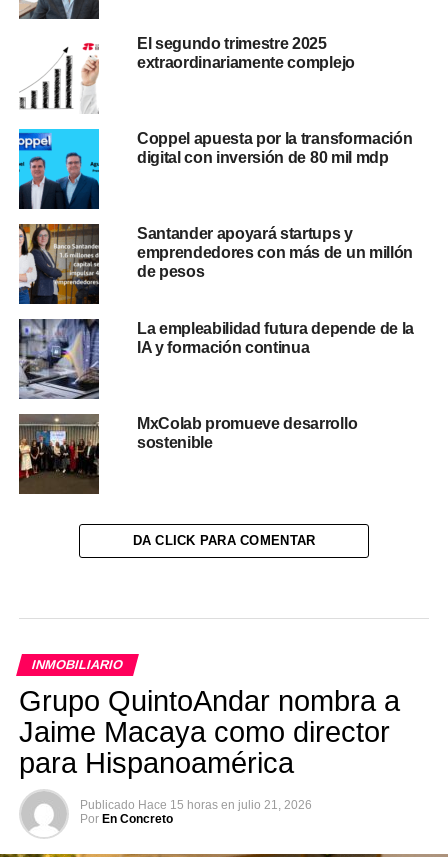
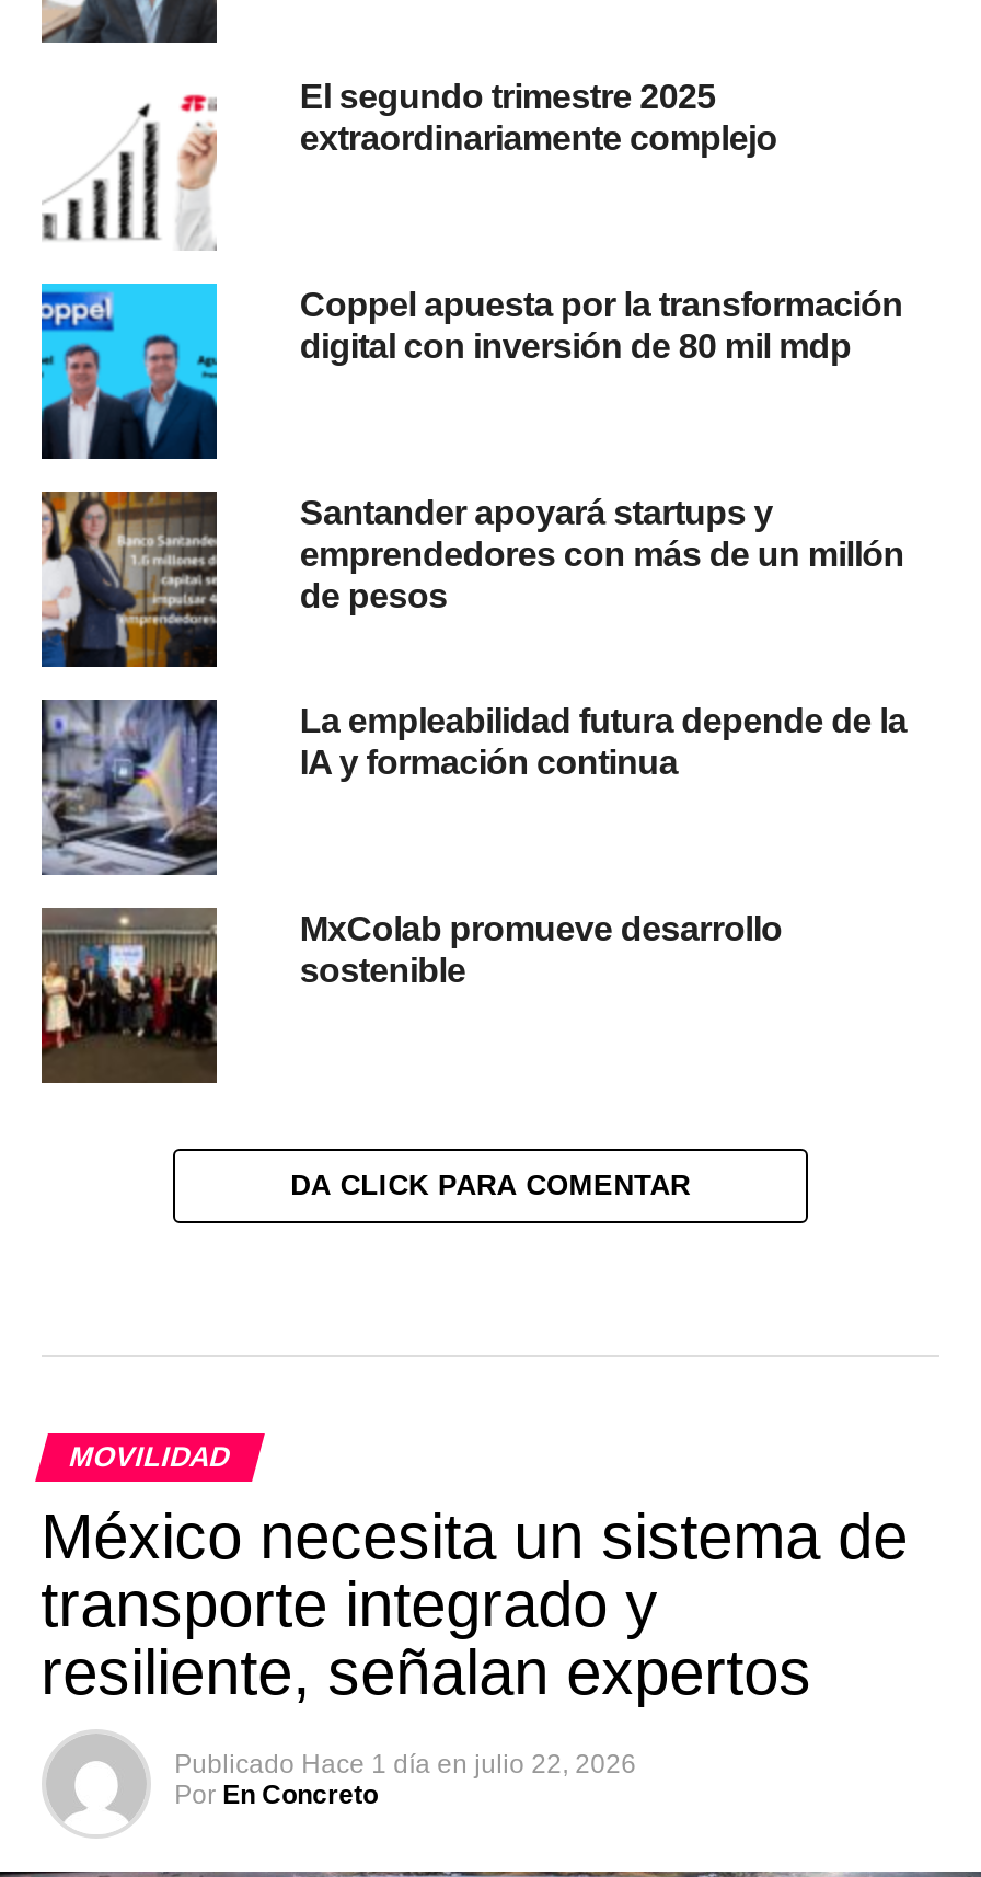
- INMOBILIARIO
- Grupo QuintoAndar nombra a
- Jaime Macaya como director
- para Hispanoamérica
+ MOVILIDAD
+ México necesita un sistema de
+ transporte integrado y
+ resiliente, señalan expertos

- Publicado Hace 15 horas en julio 21, 2026
+ Publicado Hace 1 día en julio 22, 2026
